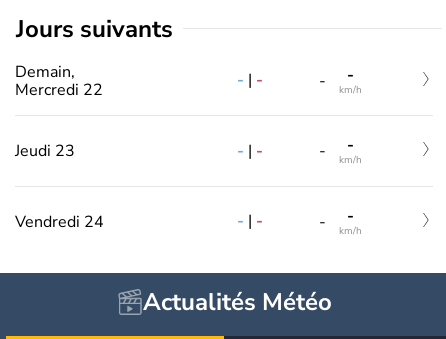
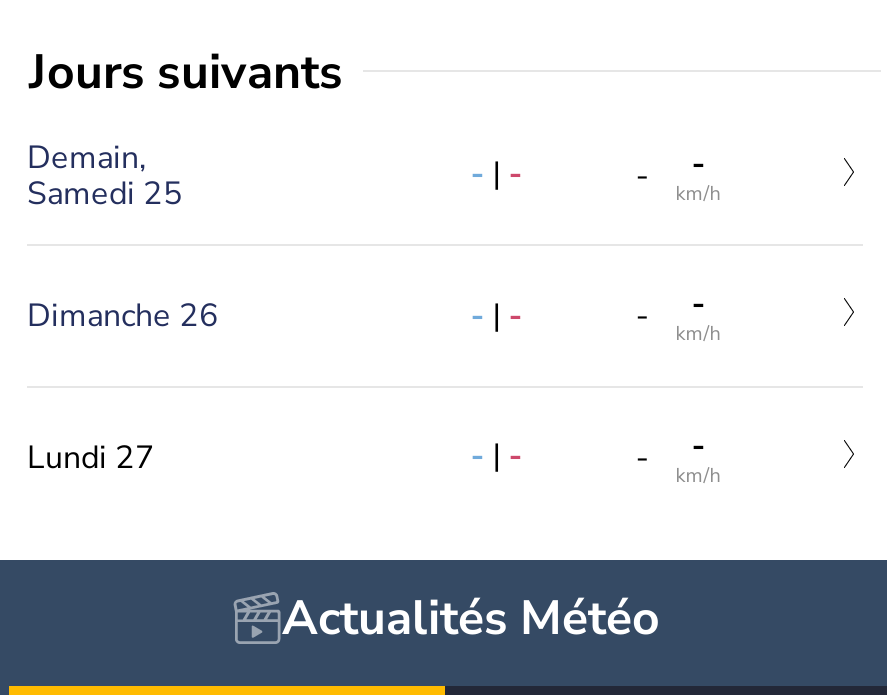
- Mercredi 22
+ Samedi 25

- Jeudi 23
+ Dimanche 26

- Vendredi 24
+ Lundi 27
